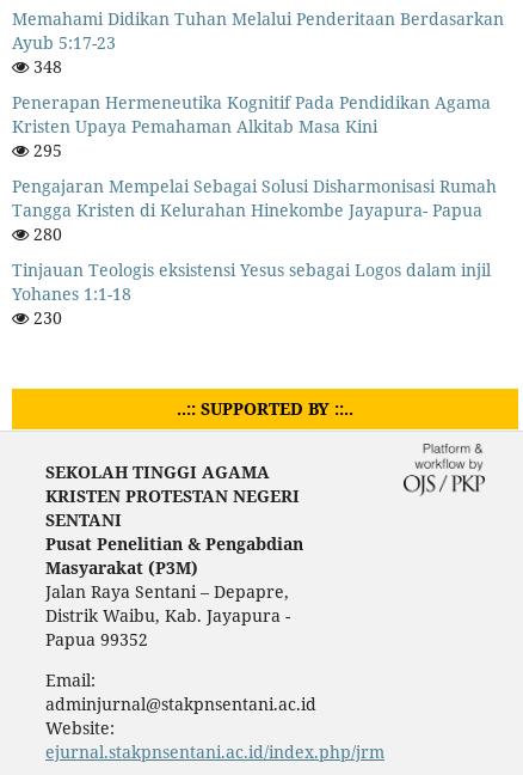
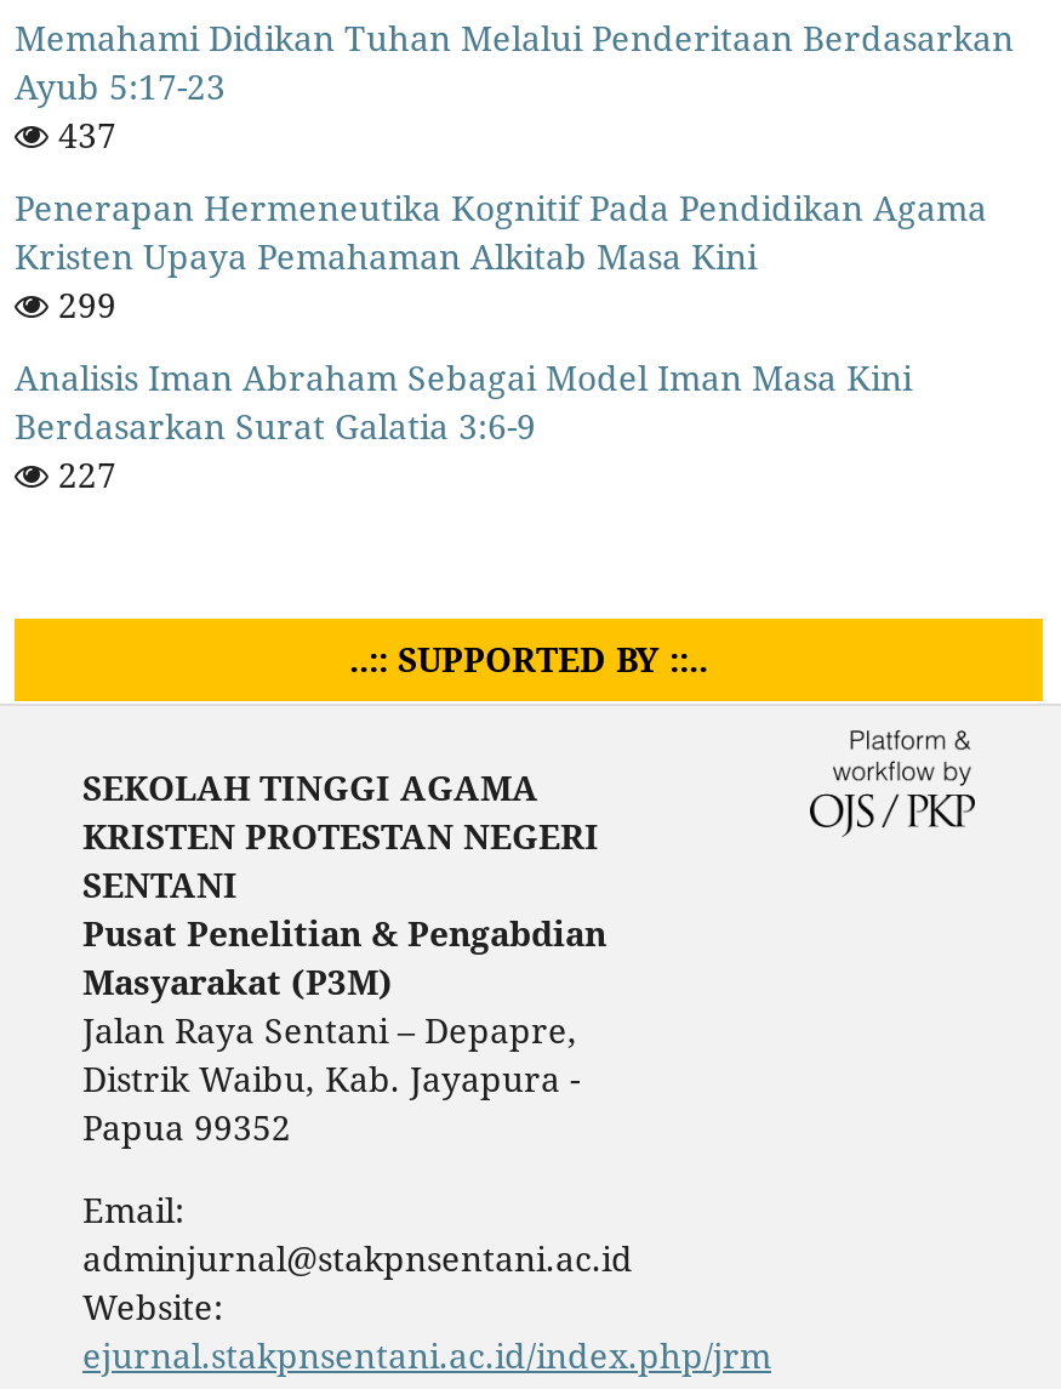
- 348
+ 437

- 295
- Pengajaran Mempelai Sebagai Solusi Disharmonisasi Rumah
- Tangga Kristen di Kelurahan Hinekombe Jayapura- Papua
- 280
- Tinjauan Teologis eksistensi Yesus sebagai Logos dalam injil
- Yohanes 1:1-18
- 230
+ 299
+ Analisis Iman Abraham Sebagai Model Iman Masa Kini
+ Berdasarkan Surat Galatia 3:6-9
+ 227
